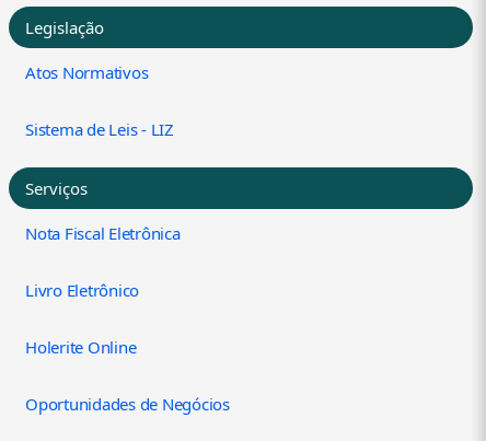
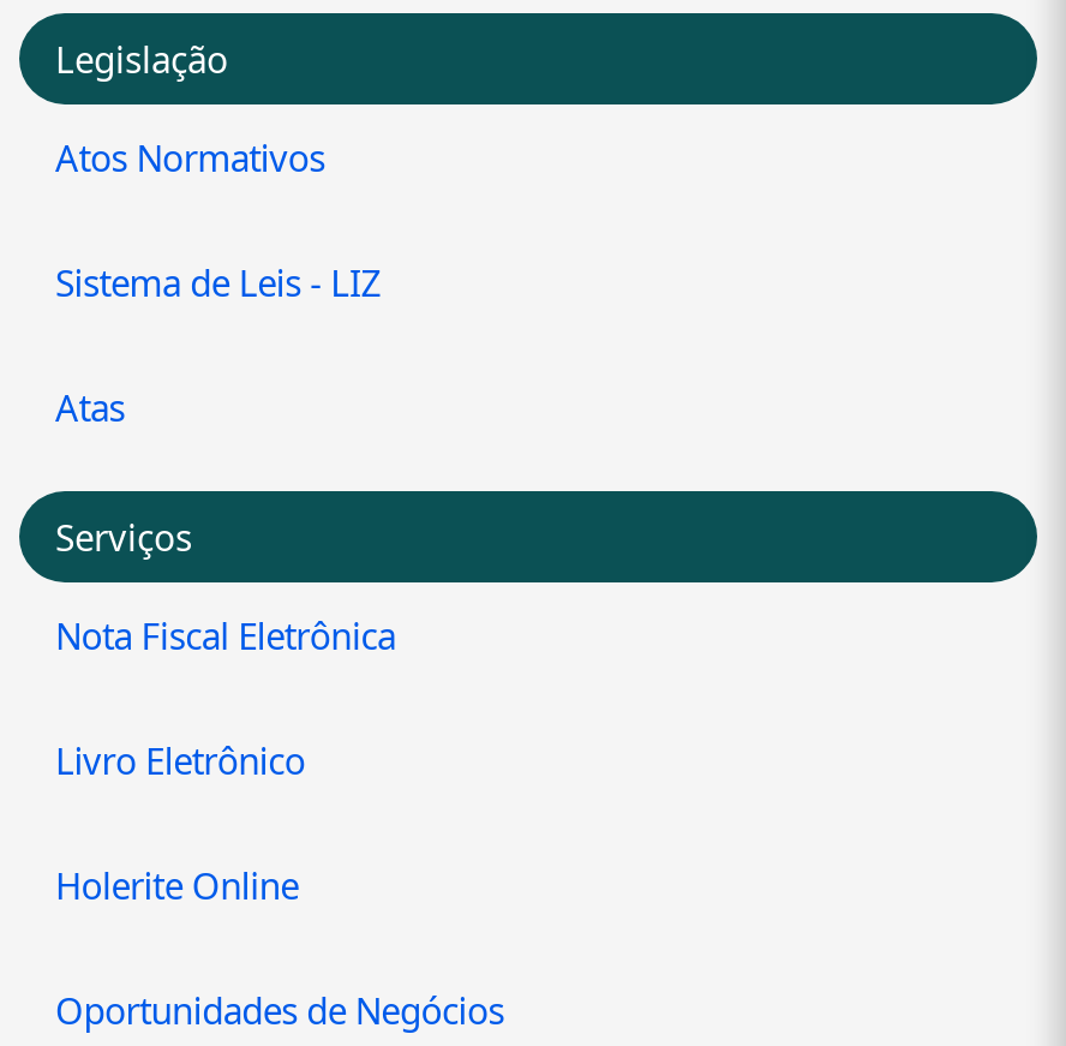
+ Atas
